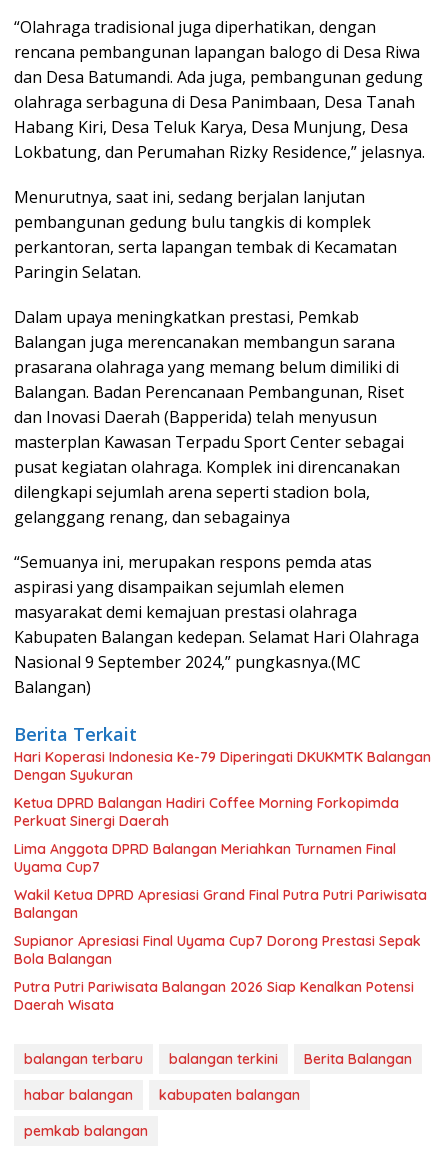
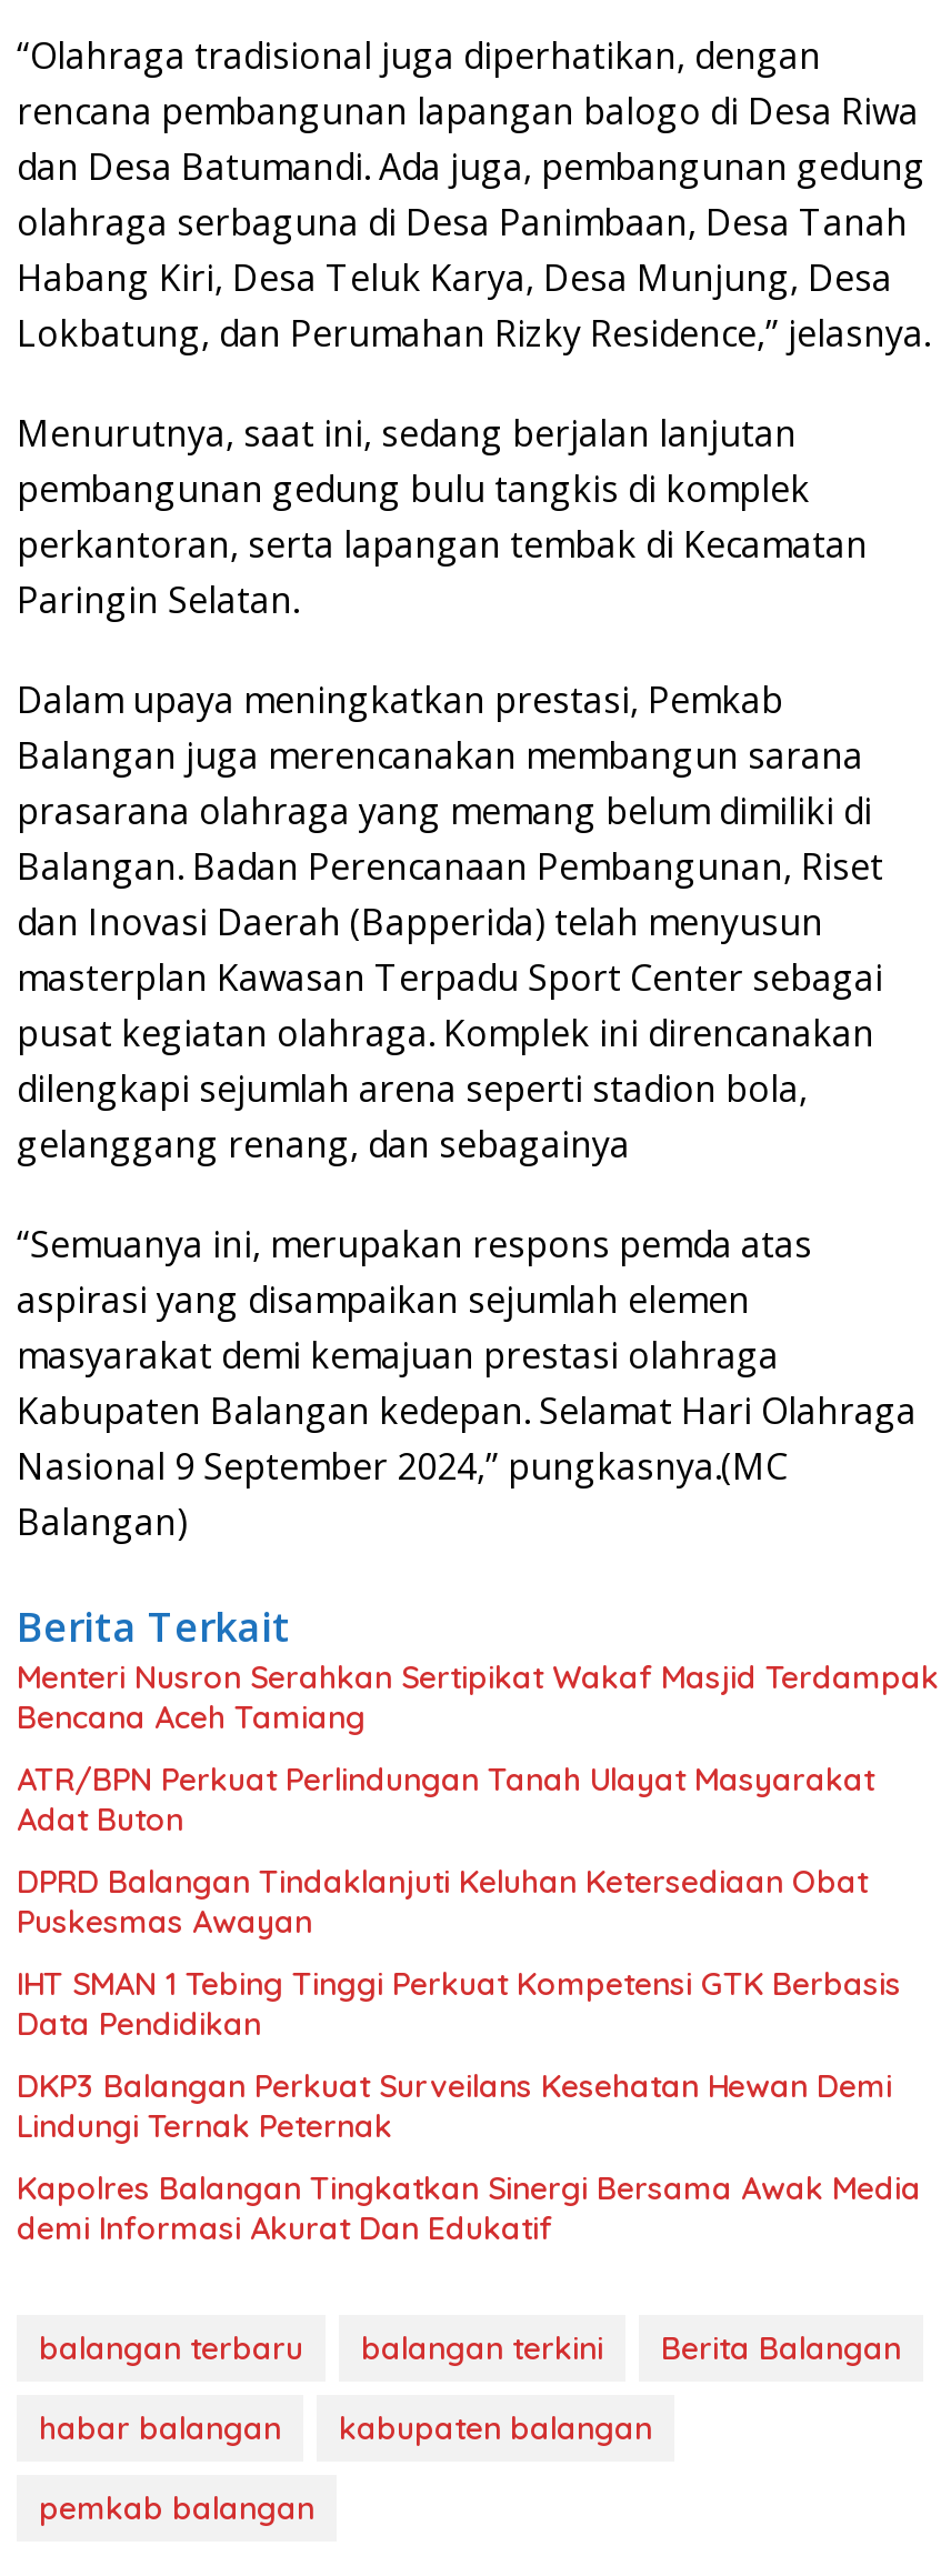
- Hari Koperasi Indonesia Ke-79 Diperingati DKUKMTK Balangan
- Dengan Syukuran
+ Menteri Nusron Serahkan Sertipikat Wakaf Masjid Terdampak
+ Bencana Aceh Tamiang

- Ketua DPRD Balangan Hadiri Coffee Morning Forkopimda
- Perkuat Sinergi Daerah
+ ATR/BPN Perkuat Perlindungan Tanah Ulayat Masyarakat
+ Adat Buton

- Lima Anggota DPRD Balangan Meriahkan Turnamen Final
- Uyama Cup7
+ DPRD Balangan Tindaklanjuti Keluhan Ketersediaan Obat
+ Puskesmas Awayan

- Wakil Ketua DPRD Apresiasi Grand Final Putra Putri Pariwisata
- Balangan
+ IHT SMAN 1 Tebing Tinggi Perkuat Kompetensi GTK Berbasis
+ Data Pendidikan

- Supianor Apresiasi Final Uyama Cup7 Dorong Prestasi Sepak
- Bola Balangan
+ DKP3 Balangan Perkuat Surveilans Kesehatan Hewan Demi
+ Lindungi Ternak Peternak

- Putra Putri Pariwisata Balangan 2026 Siap Kenalkan Potensi
- Daerah Wisata
+ Kapolres Balangan Tingkatkan Sinergi Bersama Awak Media
+ demi Informasi Akurat Dan Edukatif
